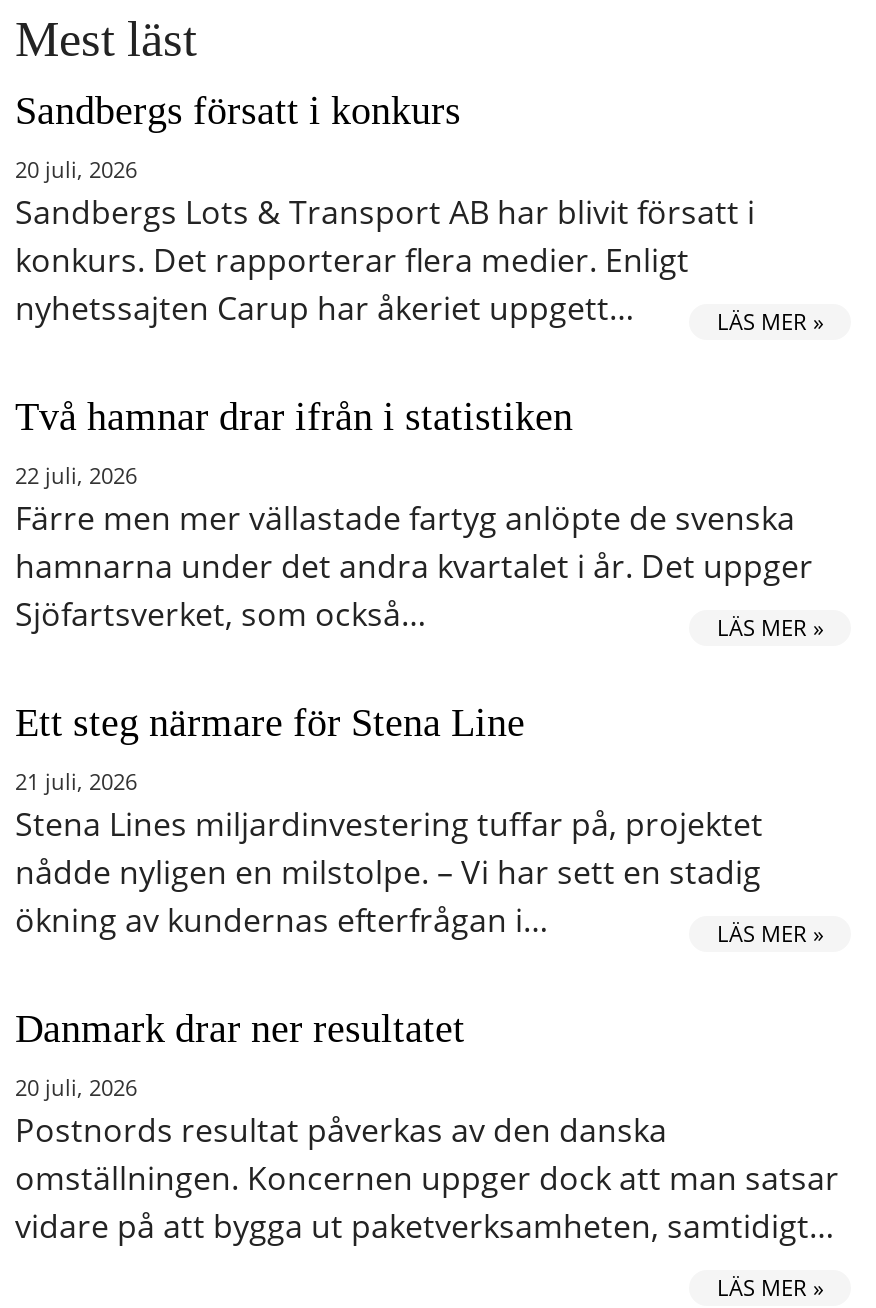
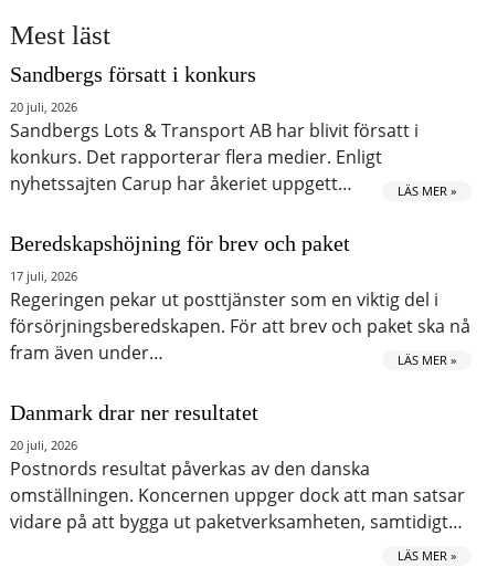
- Två hamnar drar ifrån i statistiken
- 22 juli, 2026
- Färre men mer vällastade fartyg anlöpte de svenska
- hamnarna under det andra kvartalet i år. Det uppger
- Sjöfartsverket, som också…
- LÄS MER »
- Ett steg närmare för Stena Line
- 21 juli, 2026
- Stena Lines miljardinvestering tuffar på, projektet
- nådde nyligen en milstolpe. – Vi har sett en stadig
- ökning av kundernas efterfrågan i…
+ Beredskapshöjning för brev och paket
+ 17 juli, 2026
+ Regeringen pekar ut posttjänster som en viktig del i
+ försörjningsberedskapen. För att brev och paket ska nå
+ fram även under…
